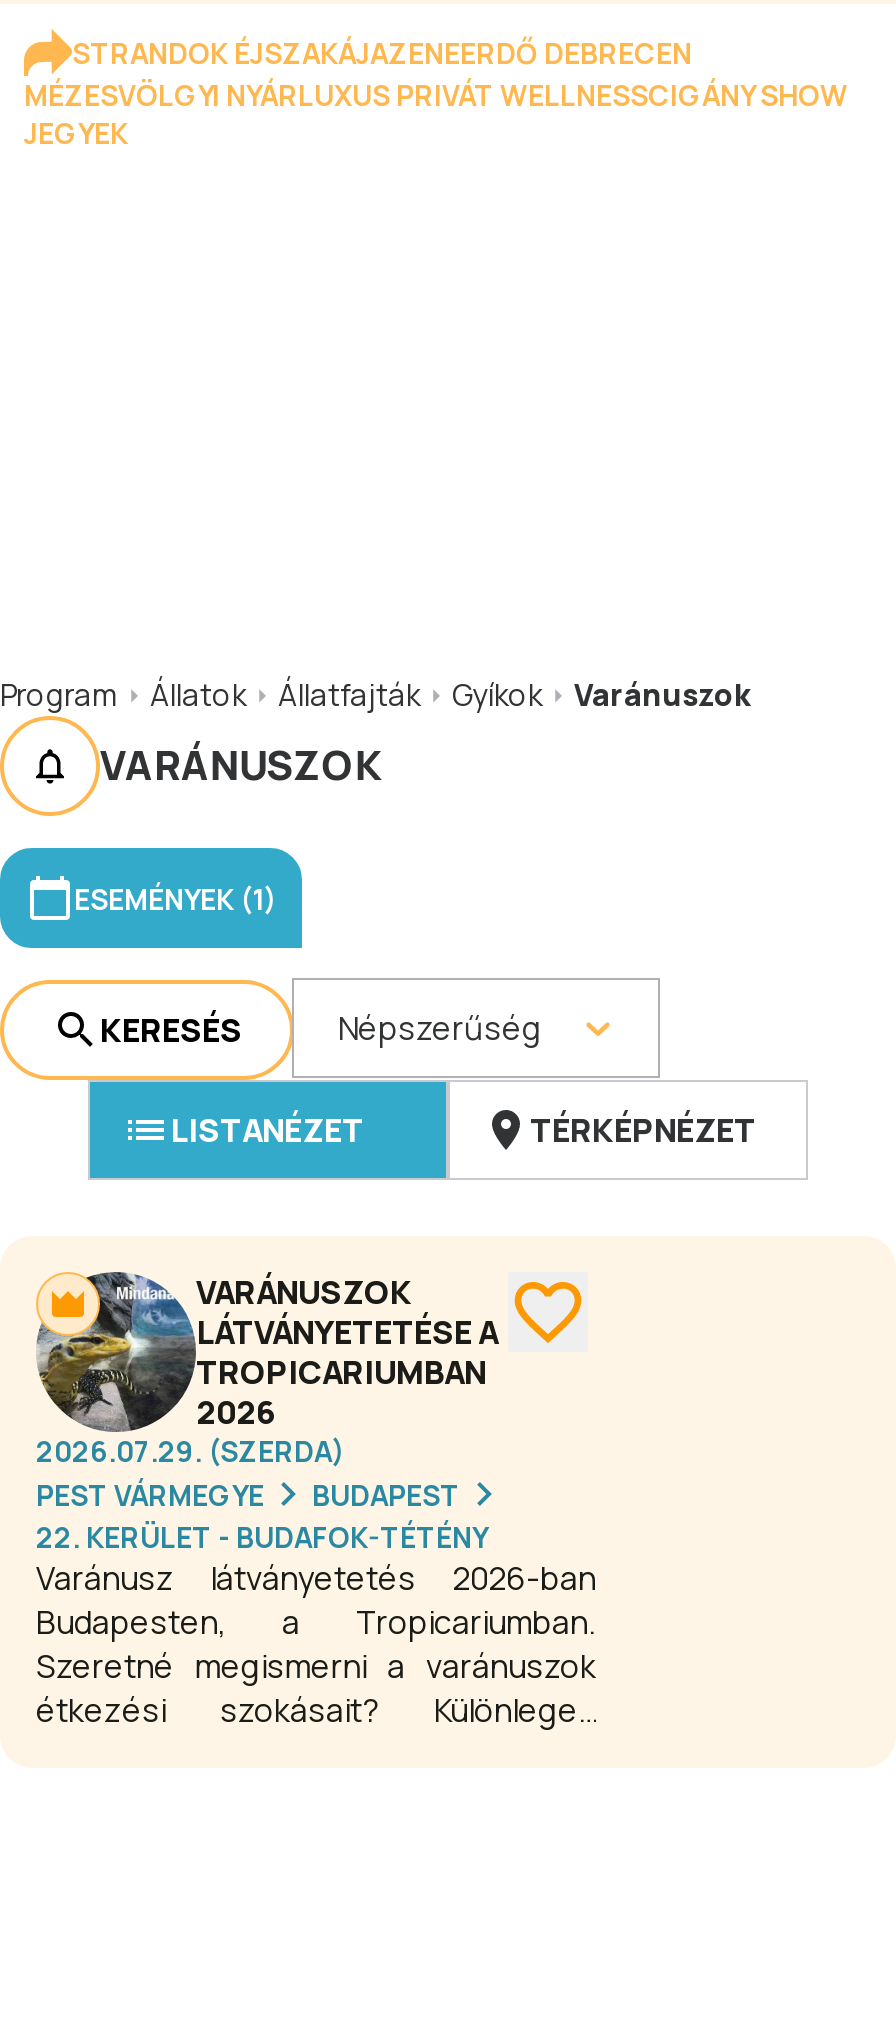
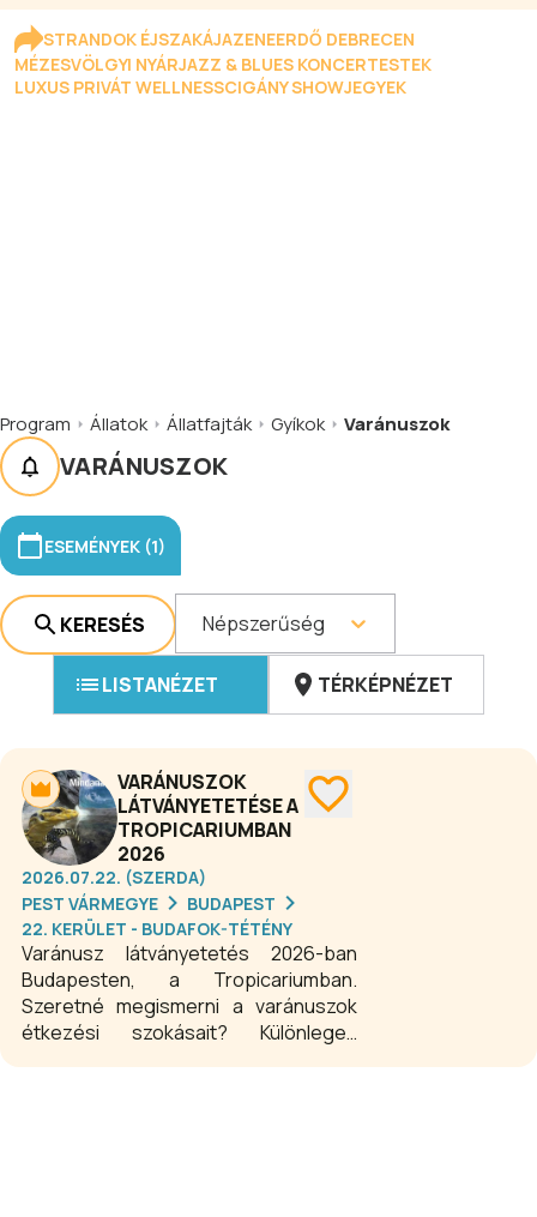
- MÉZESVÖLGYI NYÁRLUXUS PRIVÁT WELLNESSCIGÁNY SHOW
- JEGYEK
+ MÉZESVÖLGYI NYÁRJAZZ & BLUES KONCERTESTEK
+ LUXUS PRIVÁT WELLNESSCIGÁNY SHOWJEGYEK

- 2026.07.29. (SZERDA)
+ 2026.07.22. (SZERDA)
